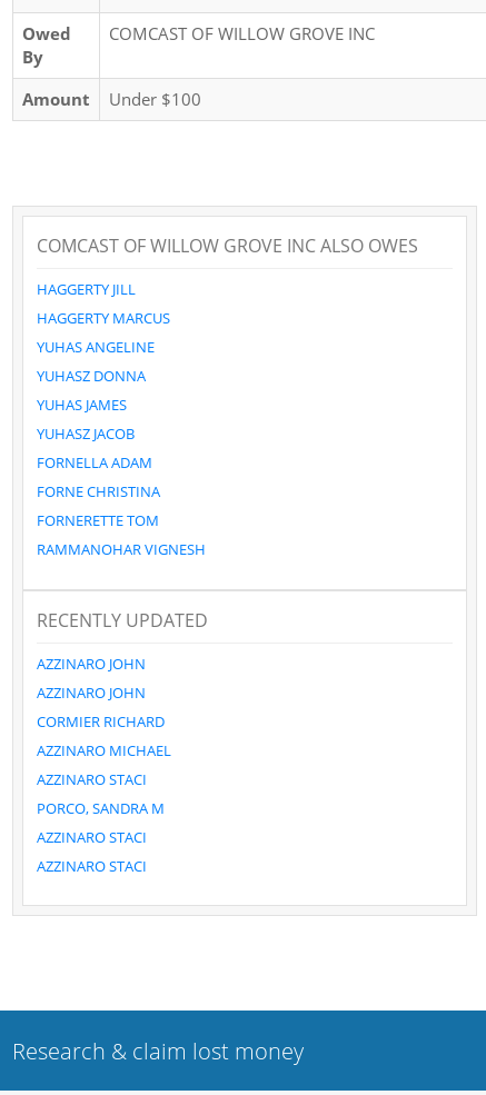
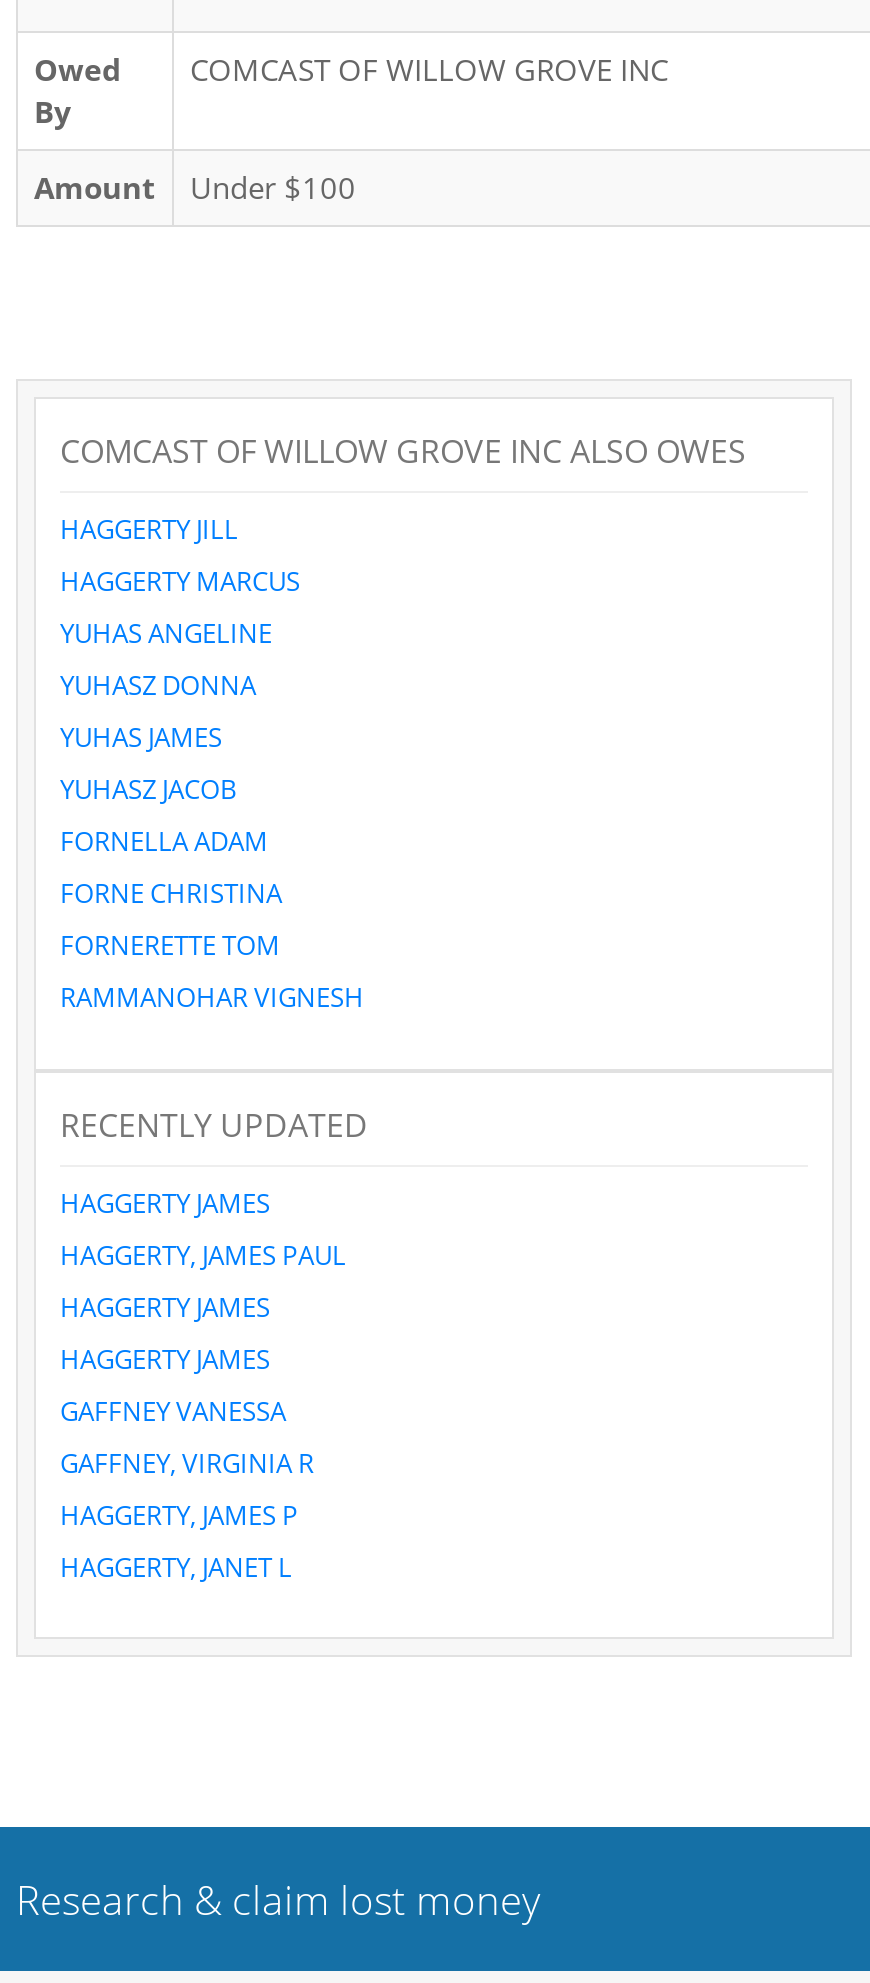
- AZZINARO JOHN
- AZZINARO JOHN
- CORMIER RICHARD
- AZZINARO MICHAEL
- AZZINARO STACI
- PORCO, SANDRA M
- AZZINARO STACI
- AZZINARO STACI
+ HAGGERTY JAMES
+ HAGGERTY, JAMES PAUL
+ HAGGERTY JAMES
+ HAGGERTY JAMES
+ GAFFNEY VANESSA
+ GAFFNEY, VIRGINIA R
+ HAGGERTY, JAMES P
+ HAGGERTY, JANET L
